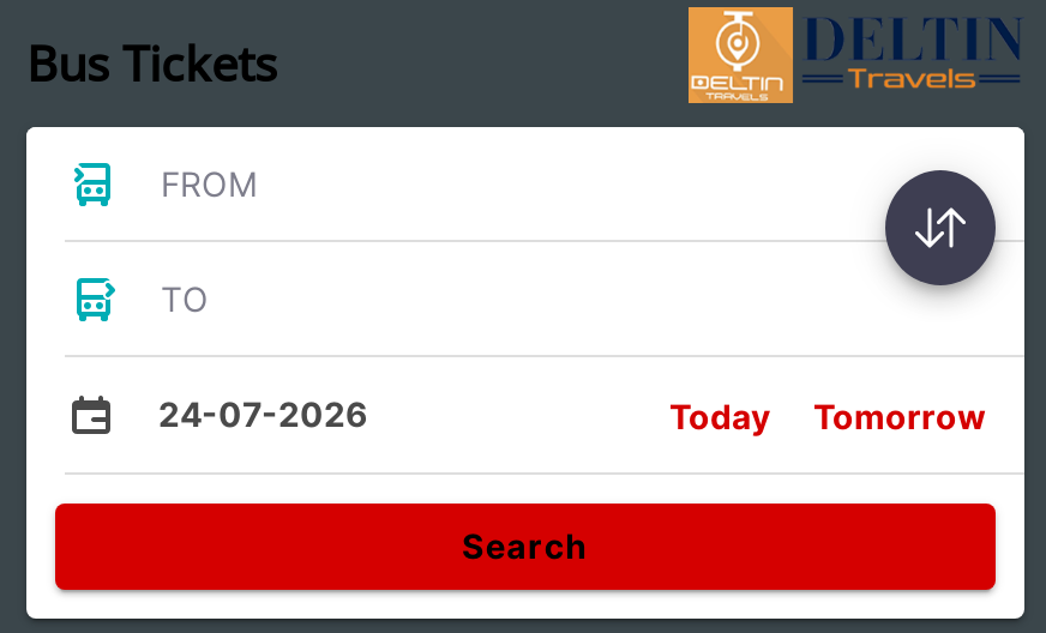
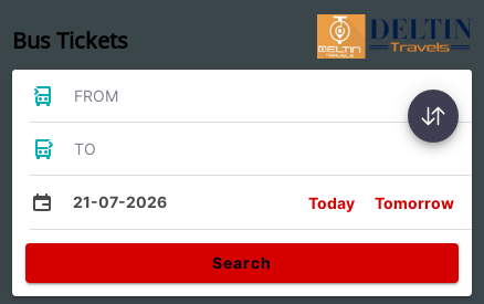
- 24-07-2026
+ 21-07-2026
